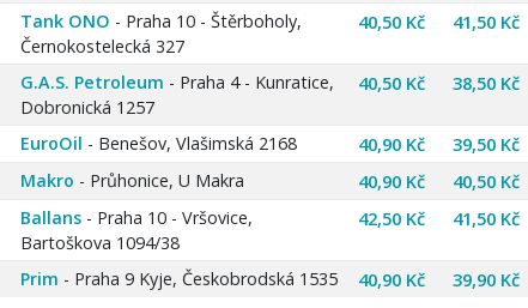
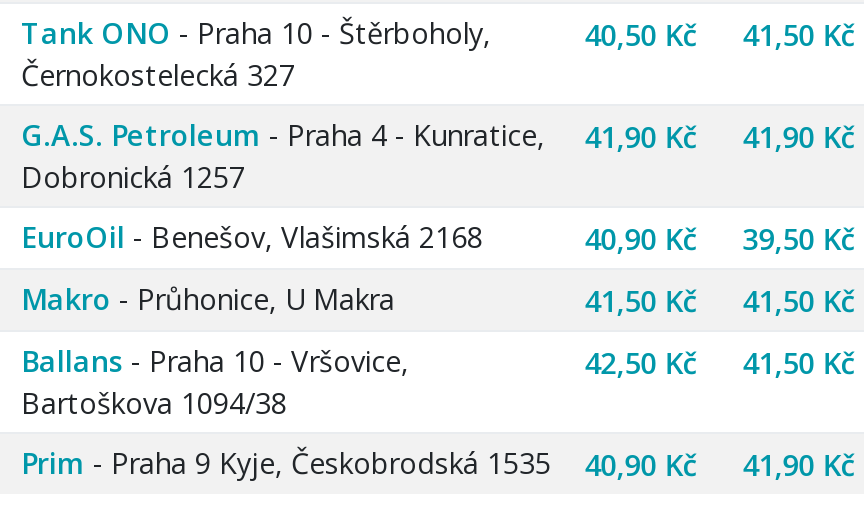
- 40,50 Kč
+ 41,90 Kč

- 38,50 Kč
+ 41,90 Kč

- 40,90 Kč
+ 41,50 Kč

- 40,50 Kč
+ 41,50 Kč

- Prim - Praha 9 Kyje, Českobrodská 1535 40,90 Kč 39,90 Kč
+ Prim - Praha 9 Kyje, Českobrodská 1535 40,90 Kč 41,90 Kč
